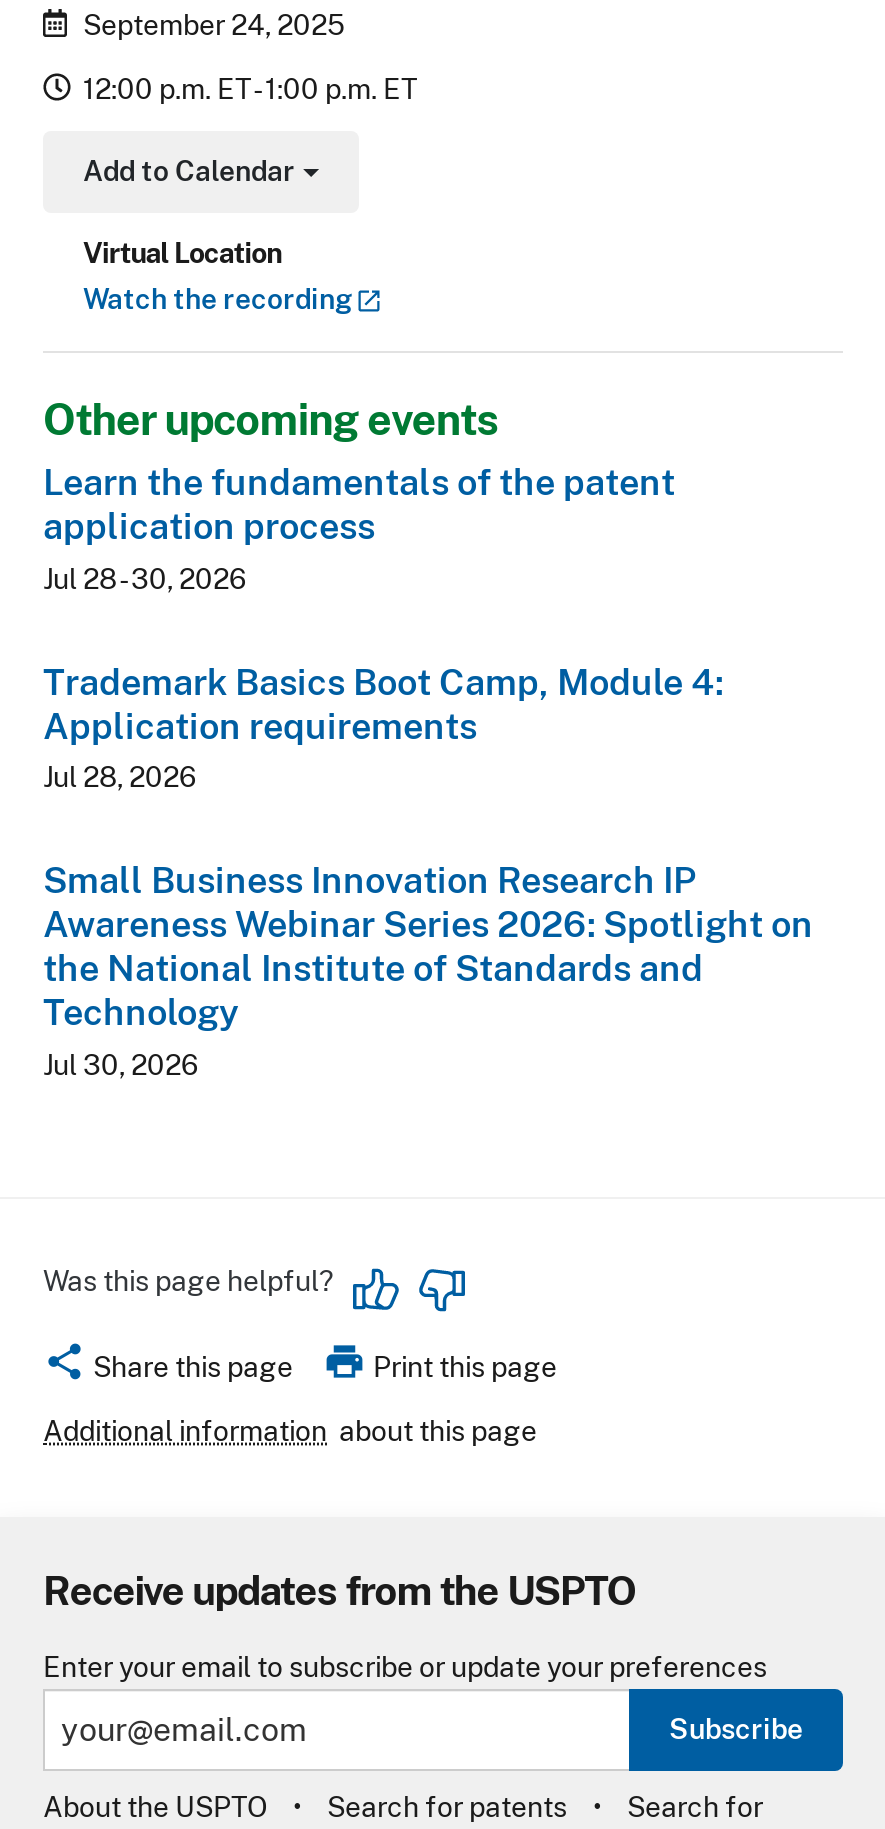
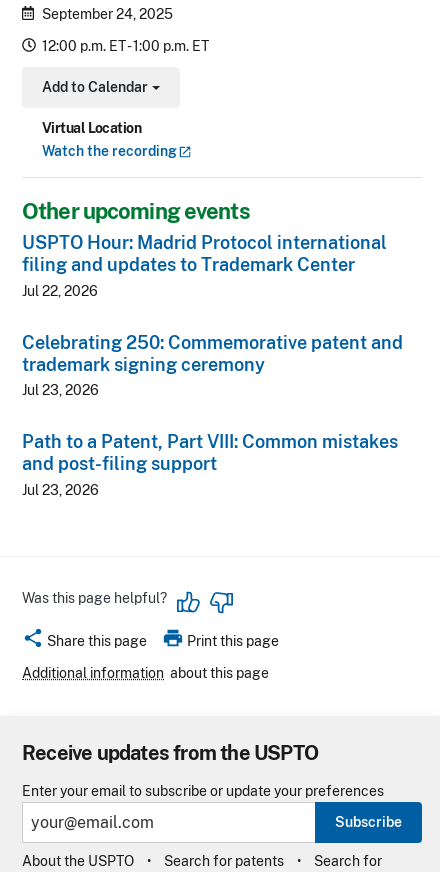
- Learn the fundamentals of the patent
- application process
- Jul 28 - 30, 2026
+ USPTO Hour: Madrid Protocol international
+ filing and updates to Trademark Center
+ Jul 22, 2026

- Trademark Basics Boot Camp, Module 4:
- Application requirements
- Jul 28, 2026
+ Celebrating 250: Commemorative patent and
+ trademark signing ceremony
+ Jul 23, 2026

- Small Business Innovation Research IP
- Awareness Webinar Series 2026: Spotlight on
- the National Institute of Standards and
- Technology
- Jul 30, 2026
+ Path to a Patent, Part VIII: Common mistakes
+ and post-filing support
+ Jul 23, 2026
